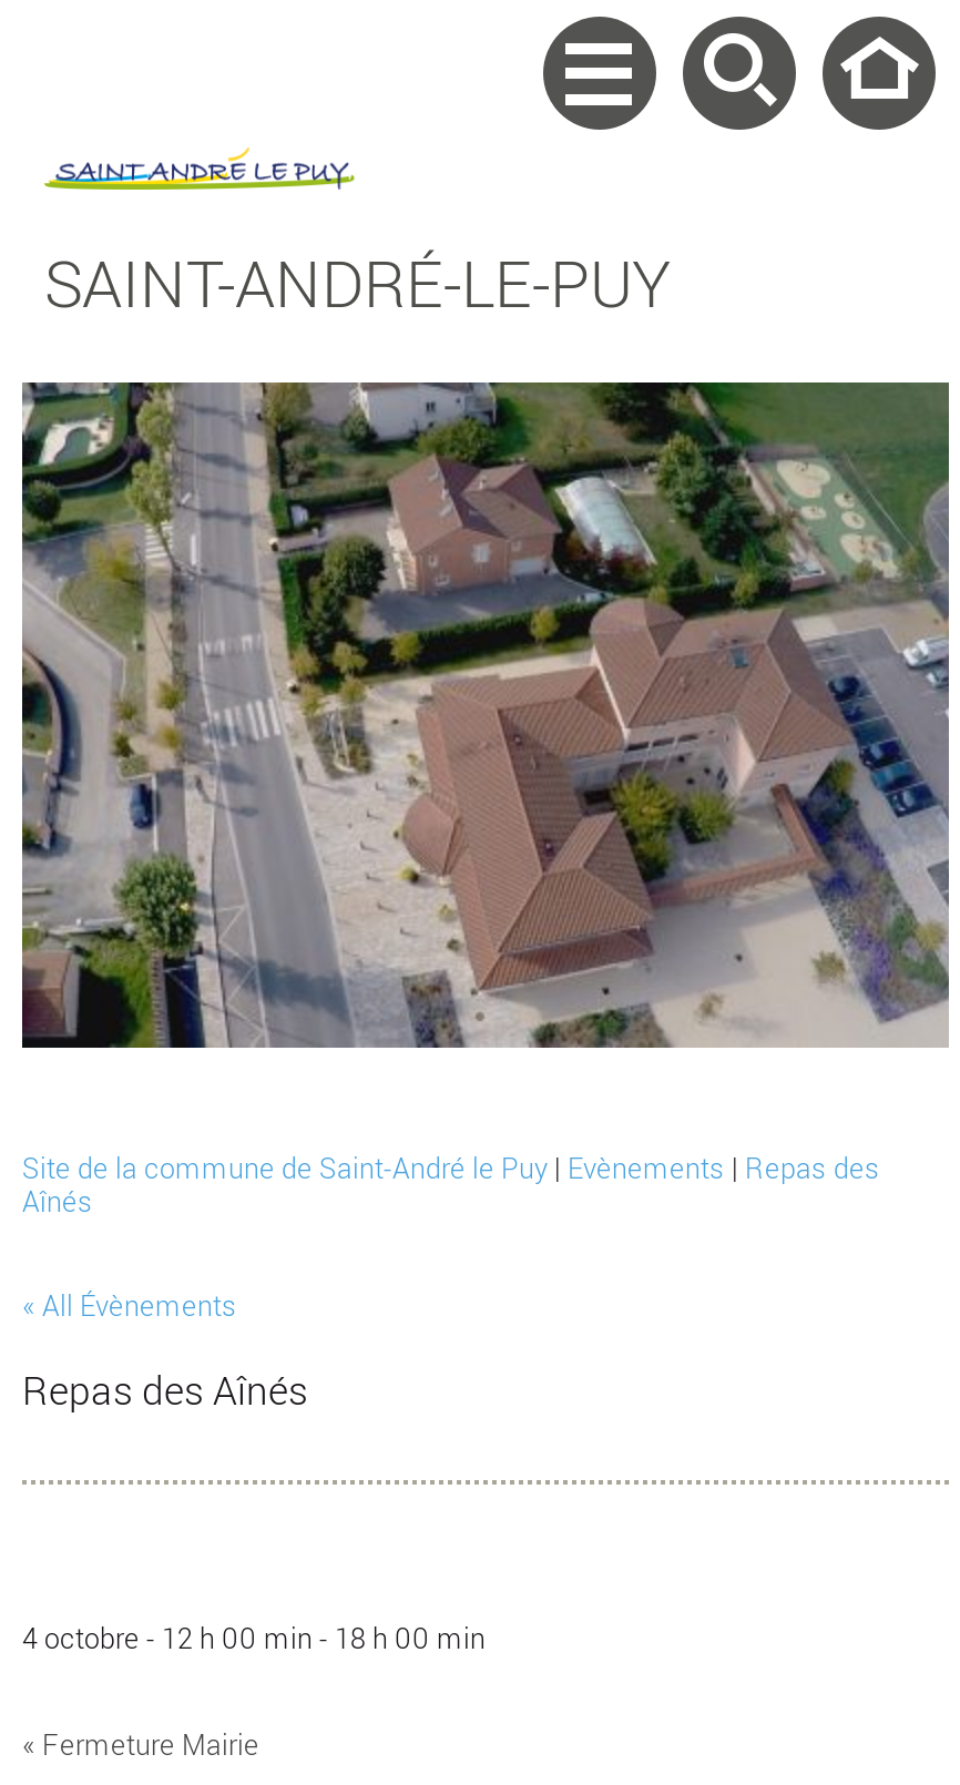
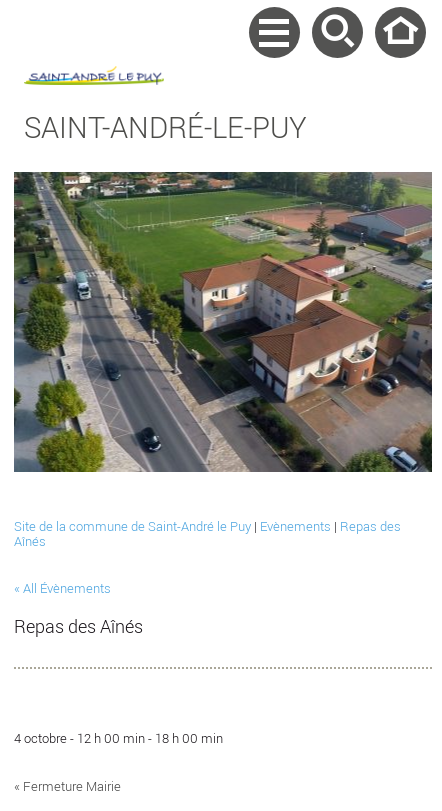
- [image]
+ [image]
